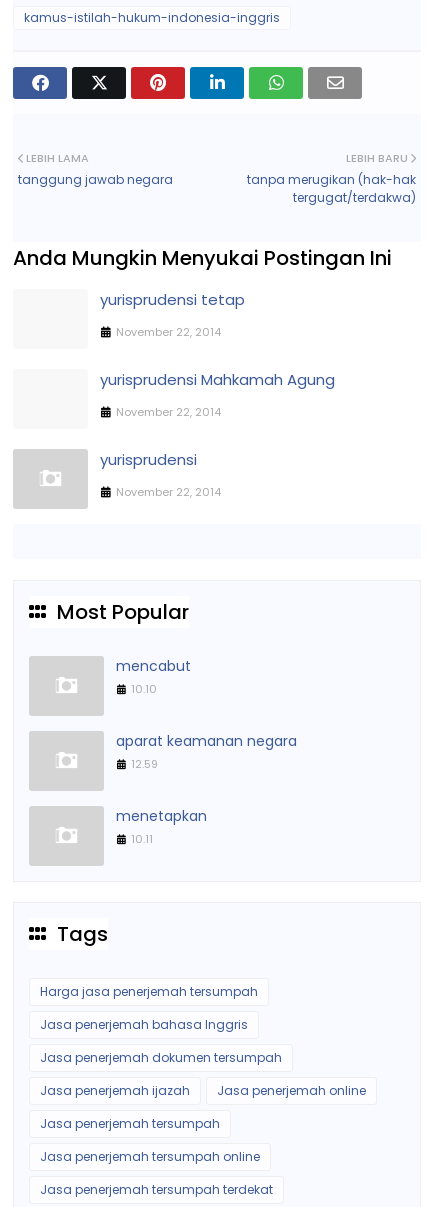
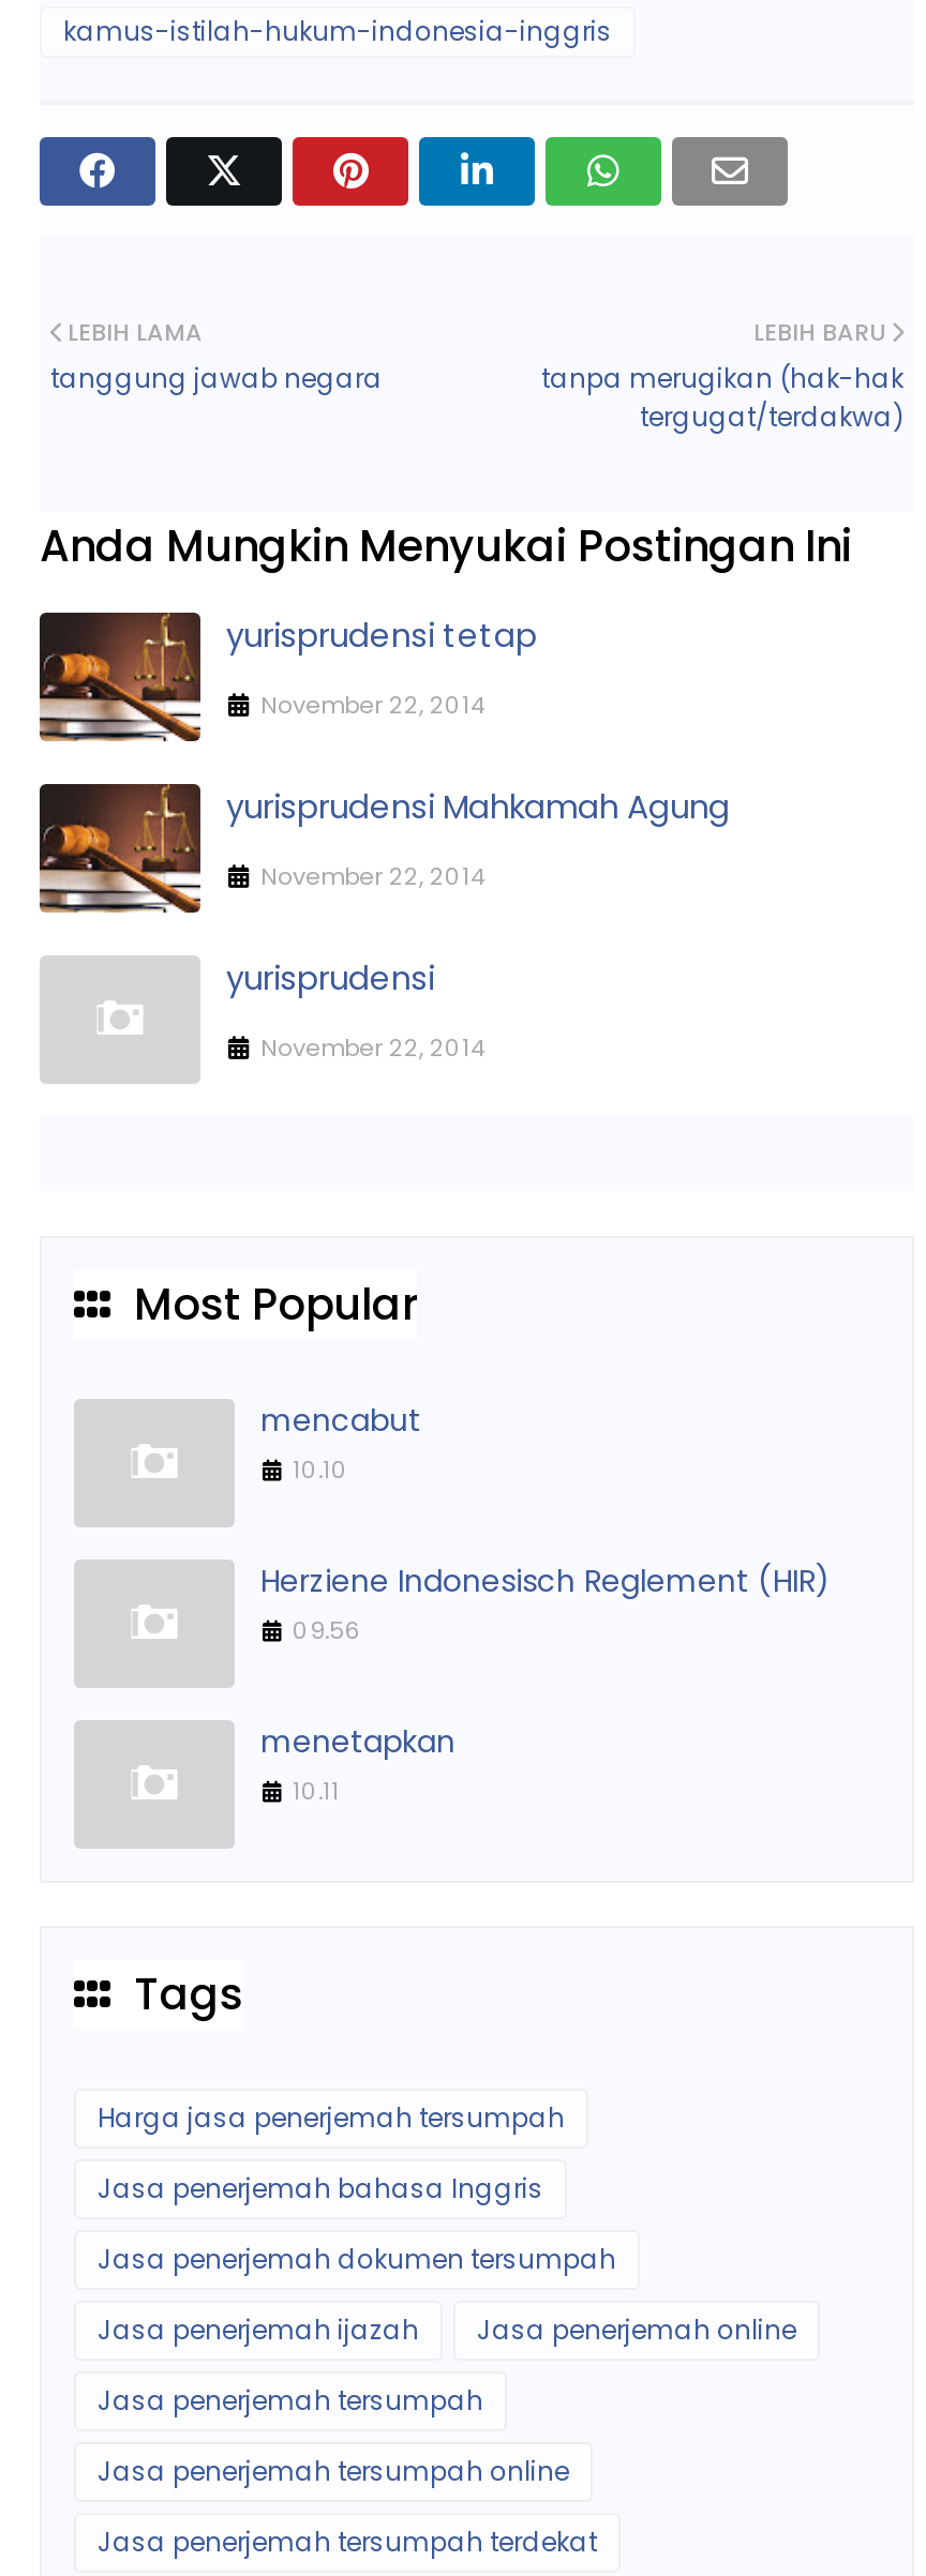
+ [image]

+ [image]

- aparat keamanan negara
- 12.59
+ Herziene Indonesisch Reglement (HIR)
+ 09.56
